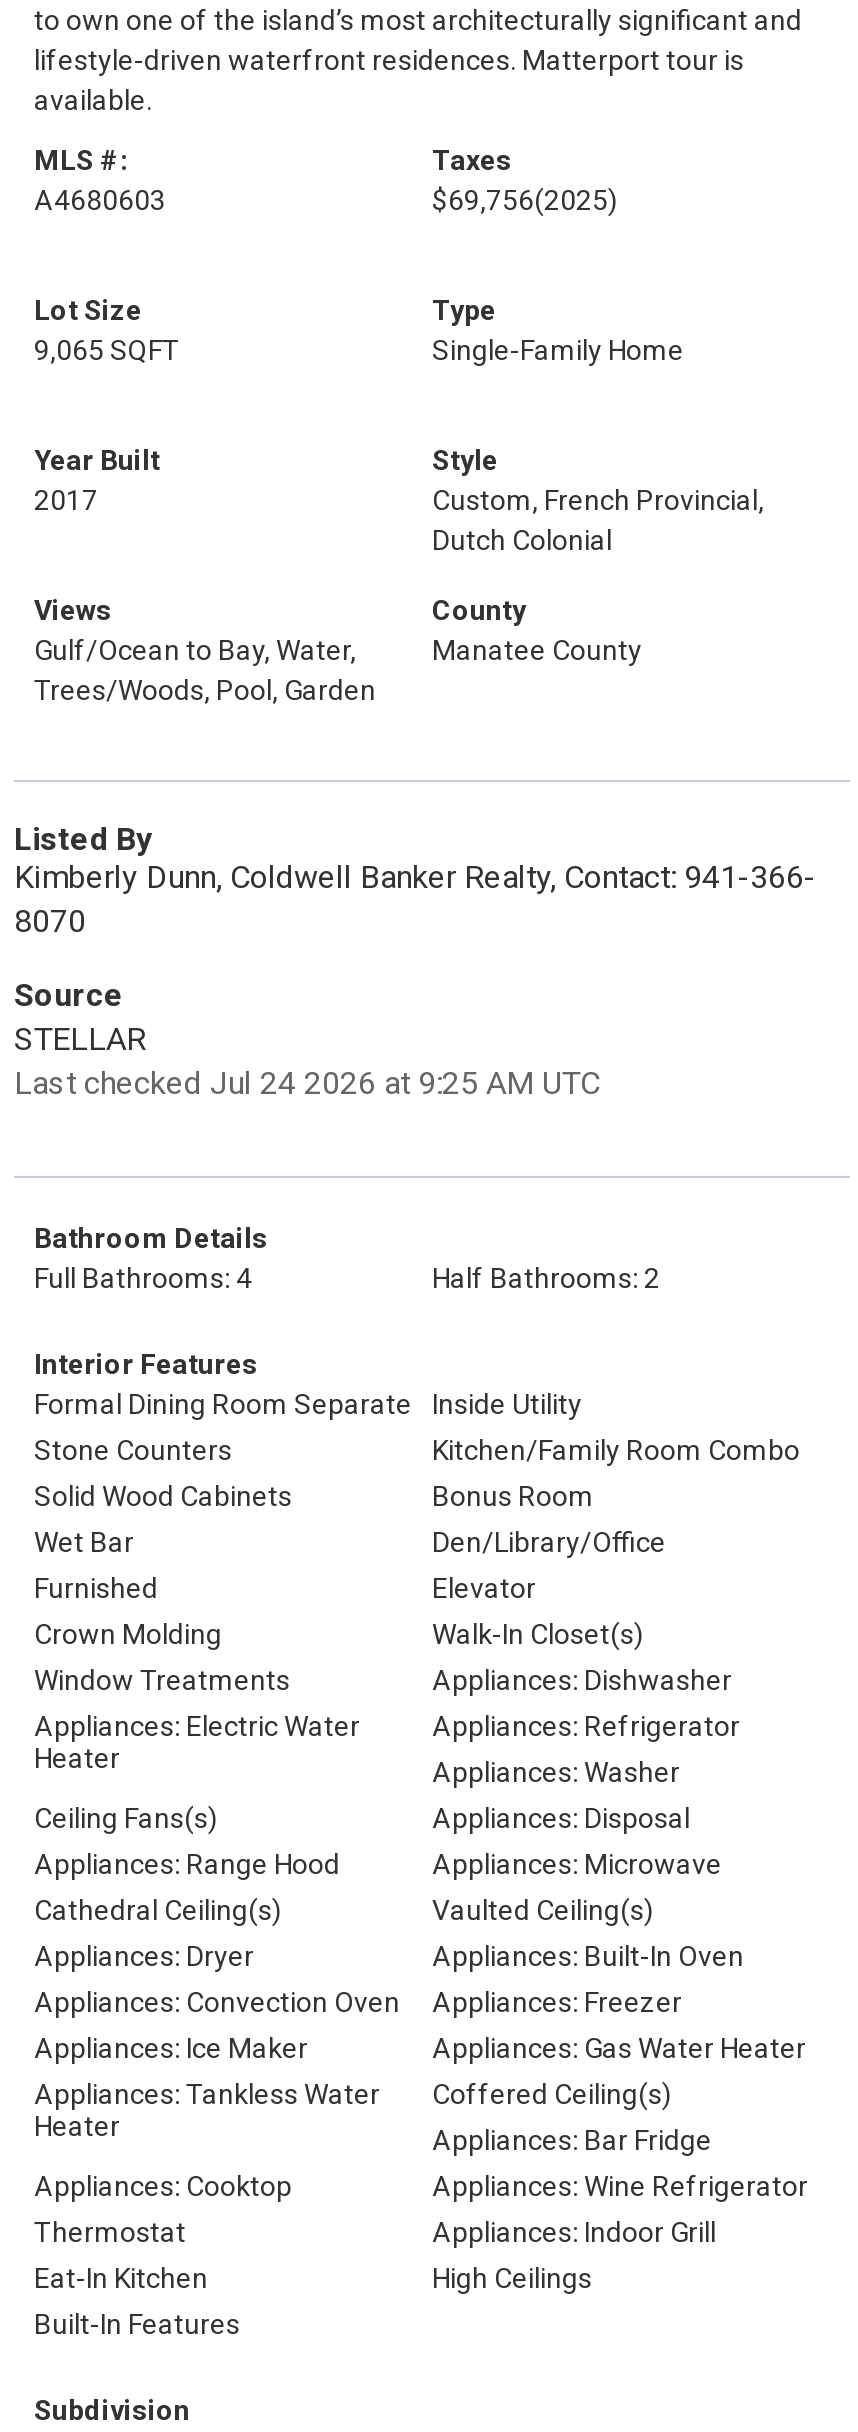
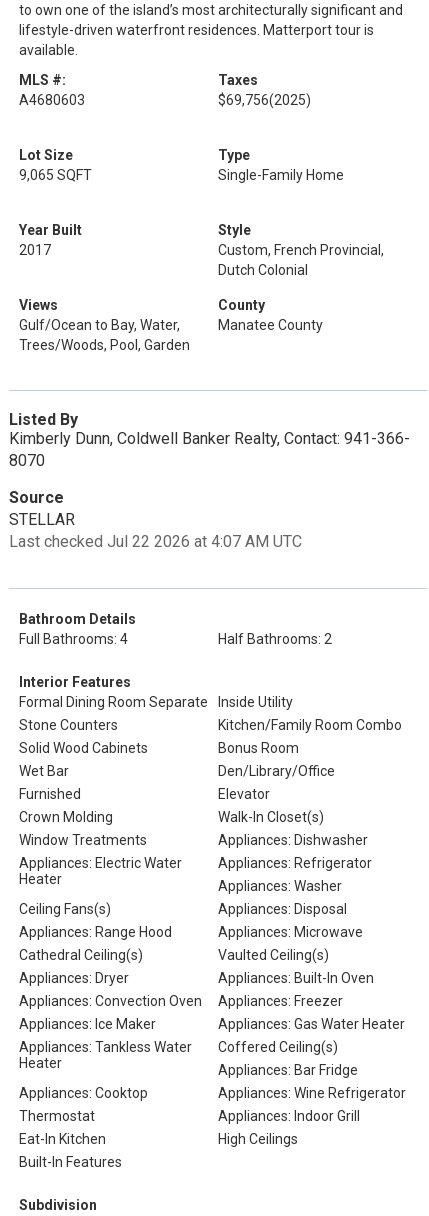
- Last checked Jul 24 2026 at 9:25 AM UTC
+ Last checked Jul 22 2026 at 4:07 AM UTC
